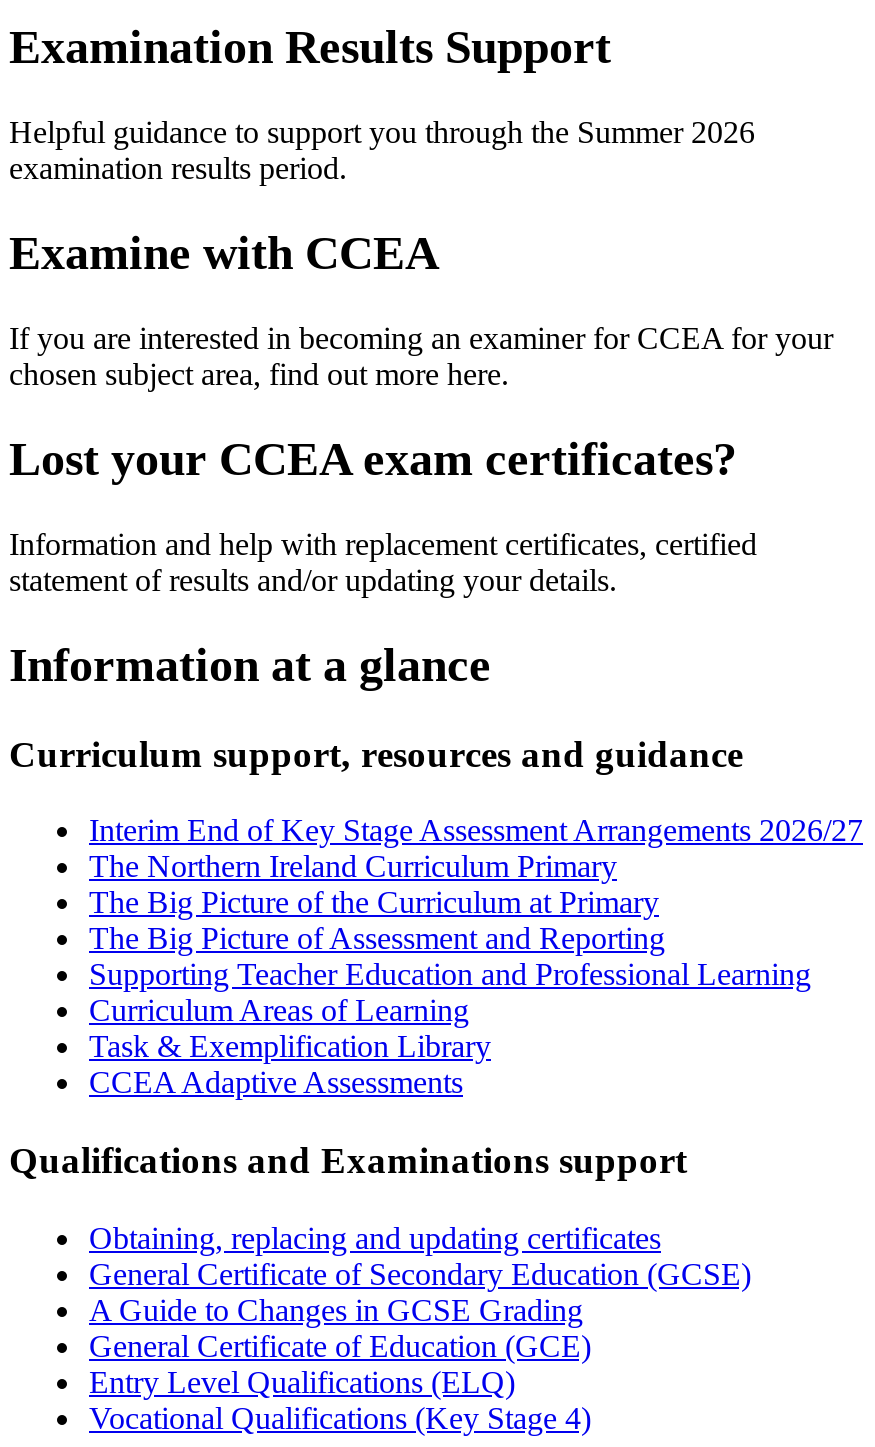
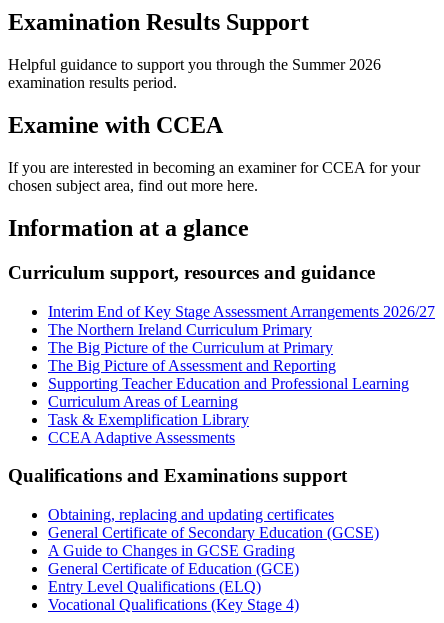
- Lost your CCEA exam certificates?
- Information and help with replacement certificates, certified
- statement of results and/or updating your details.
